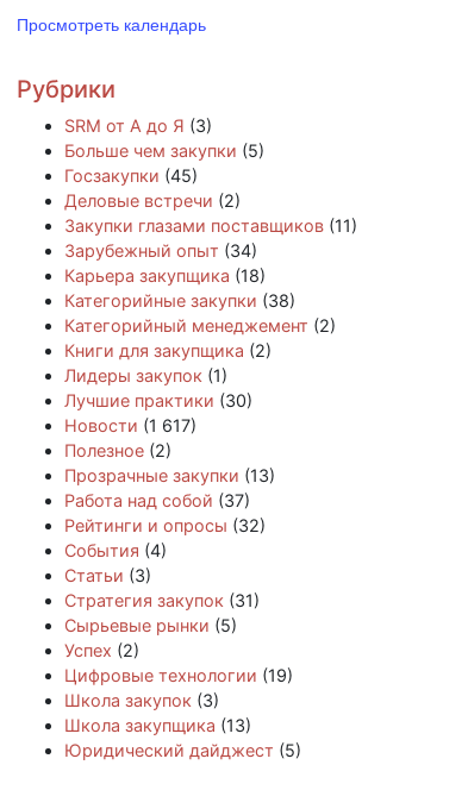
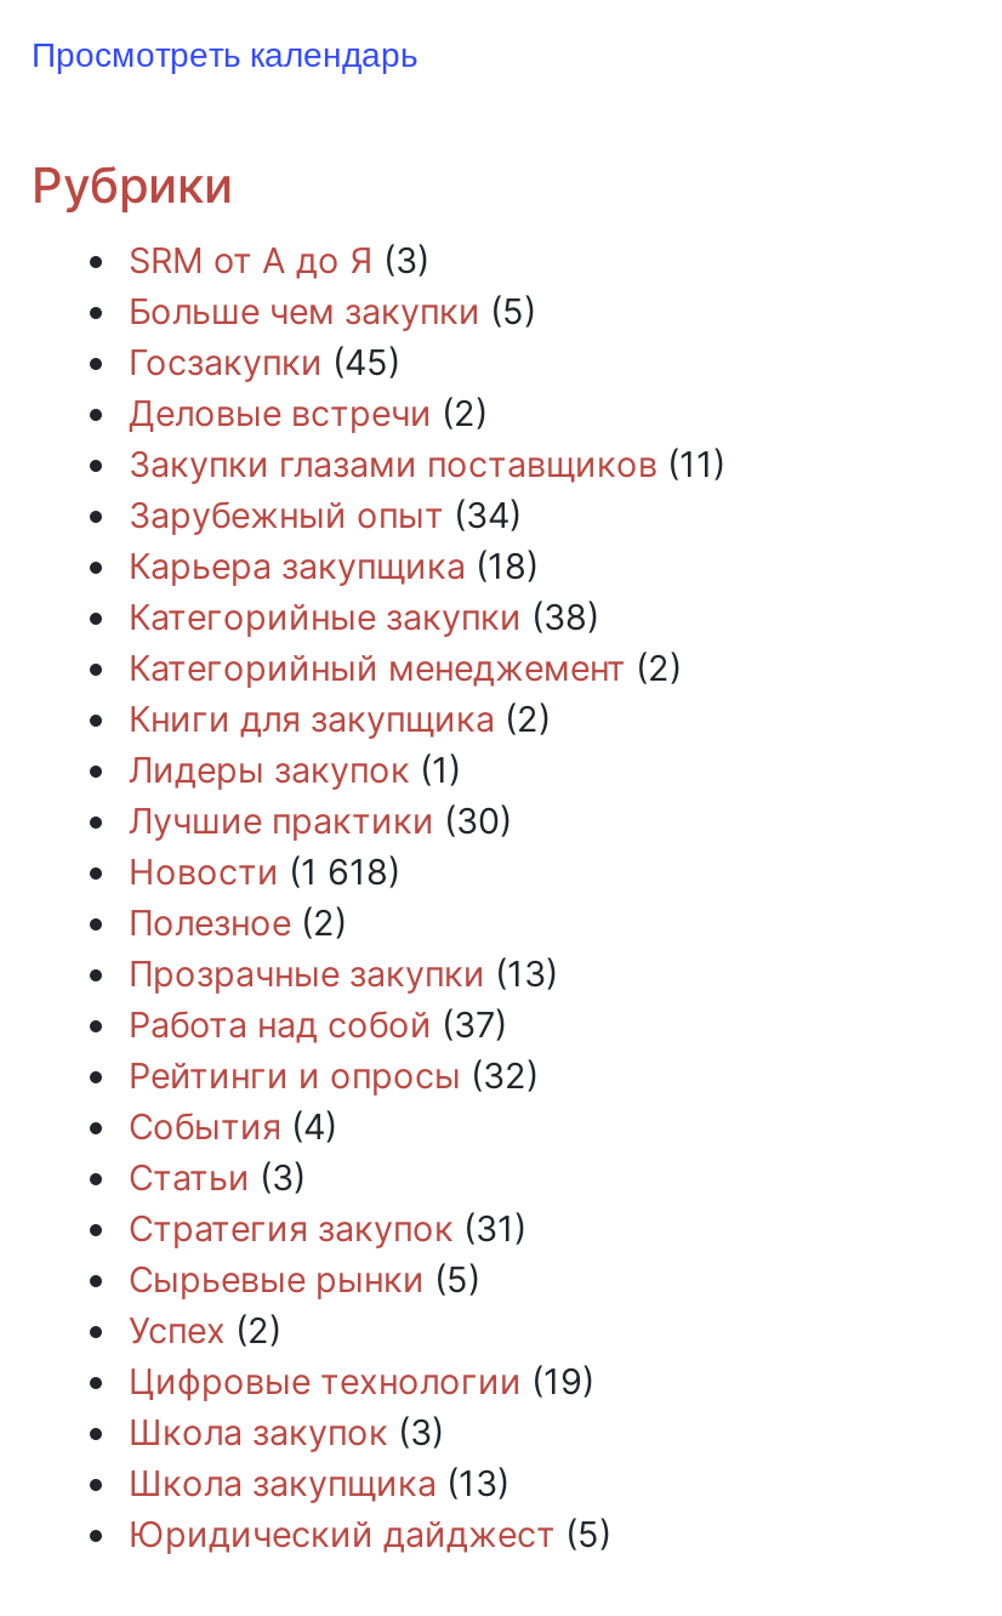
- Новости (1 617)
+ Новости (1 618)
